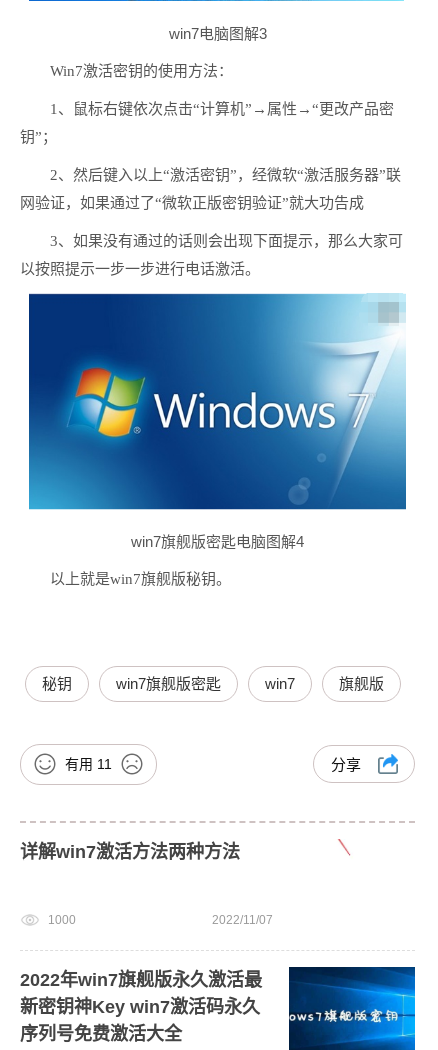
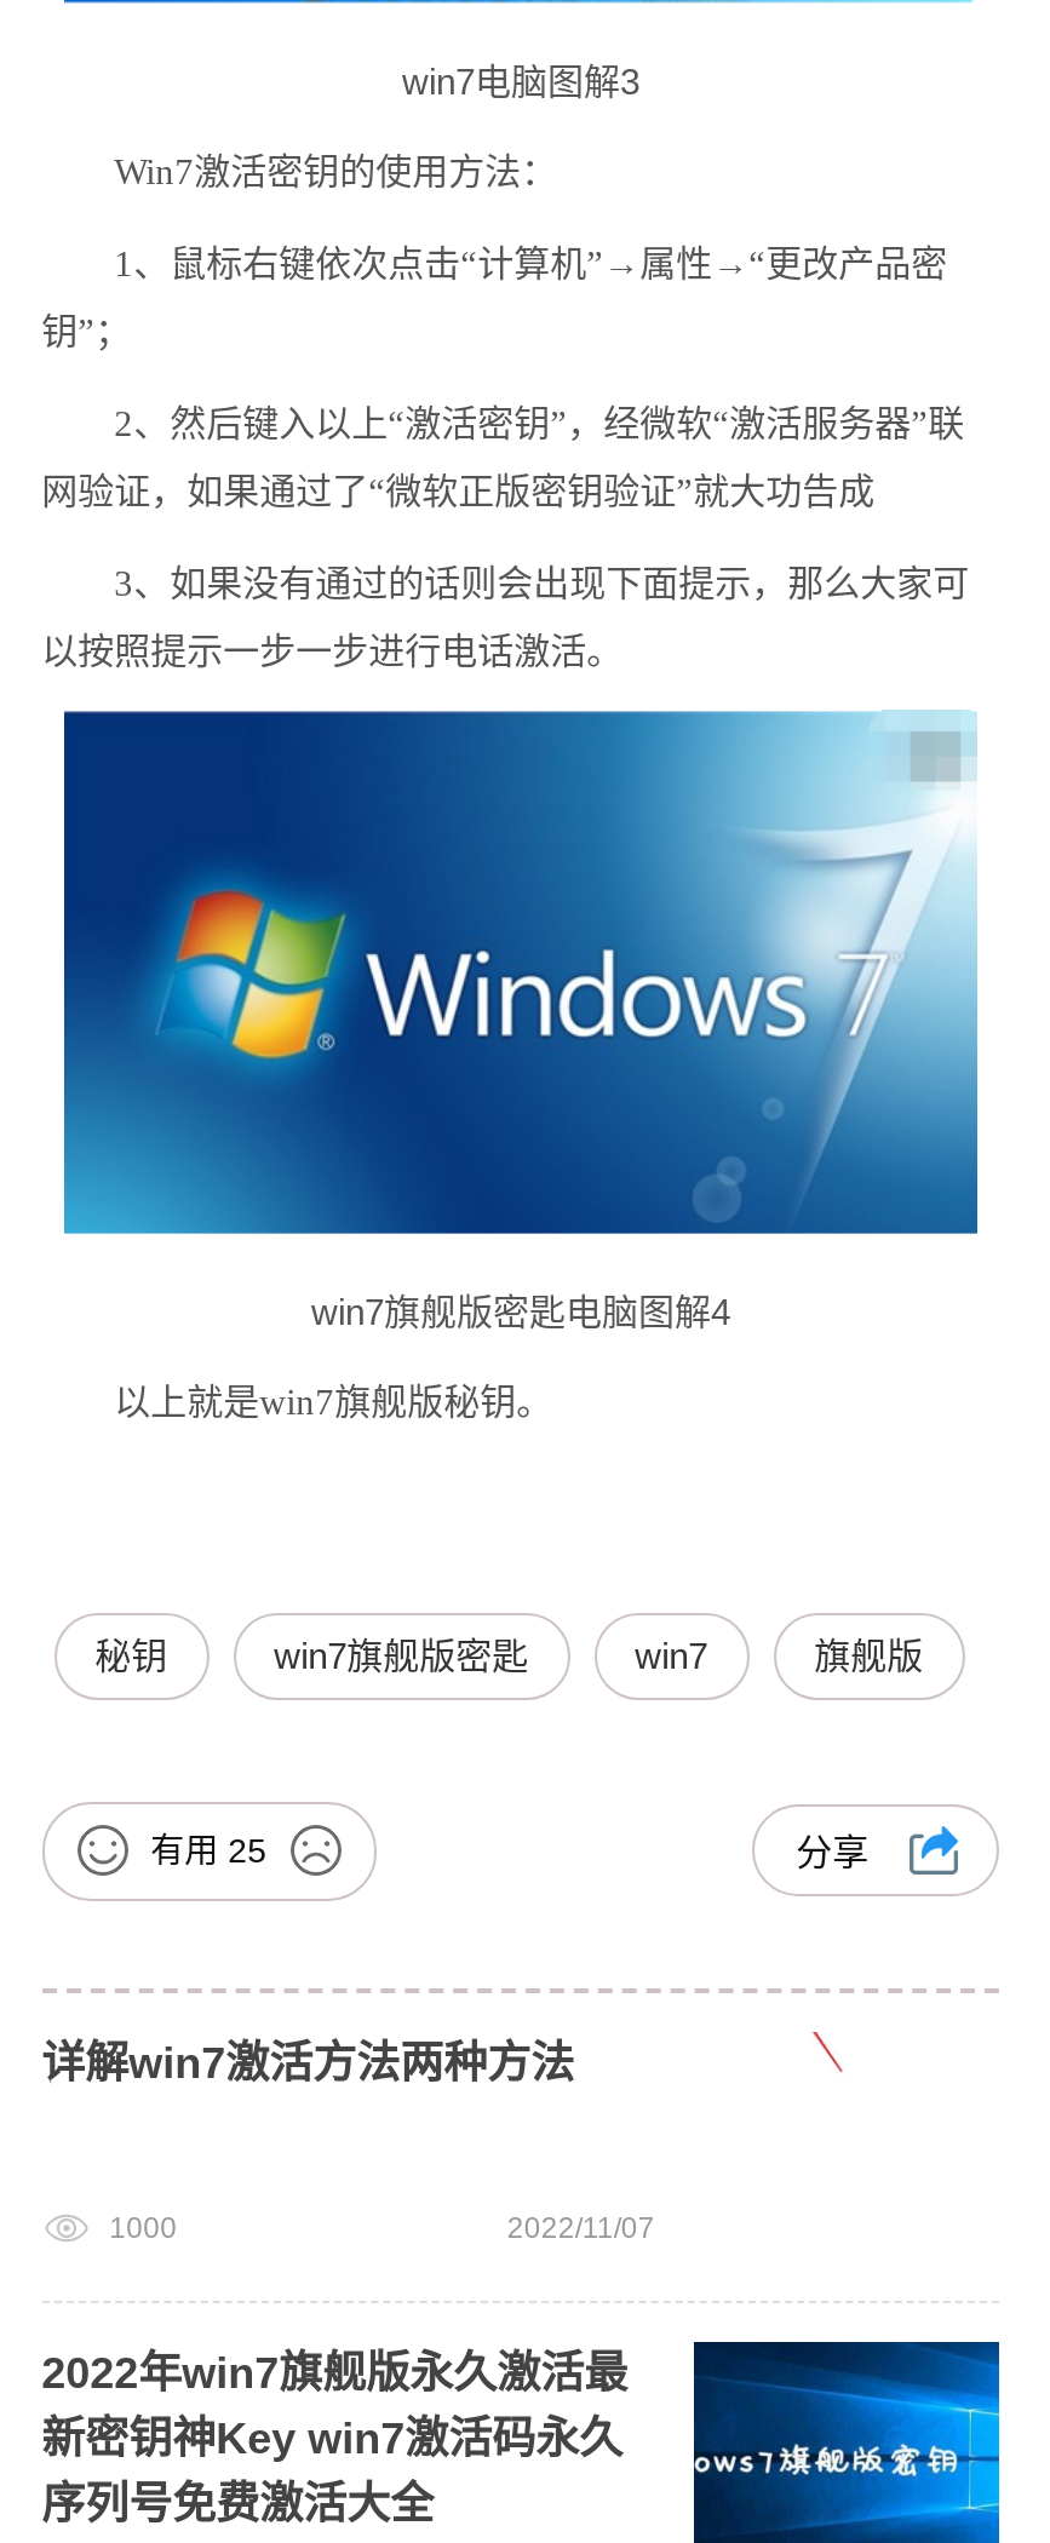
- 有用 11
+ 有用 25
